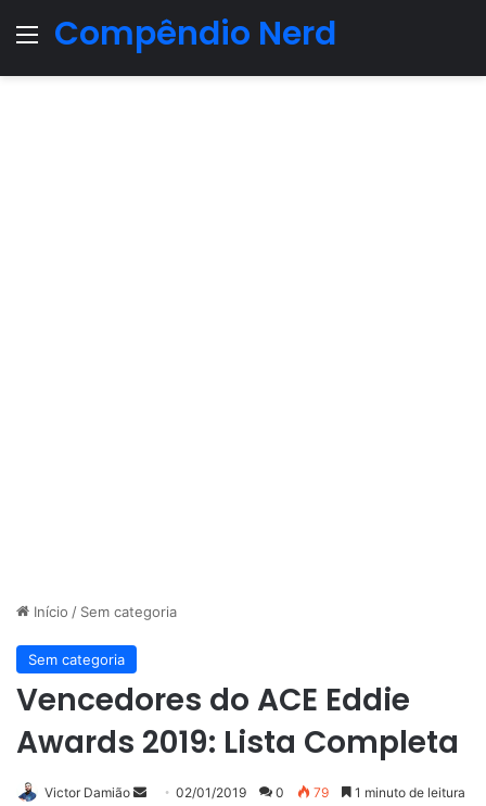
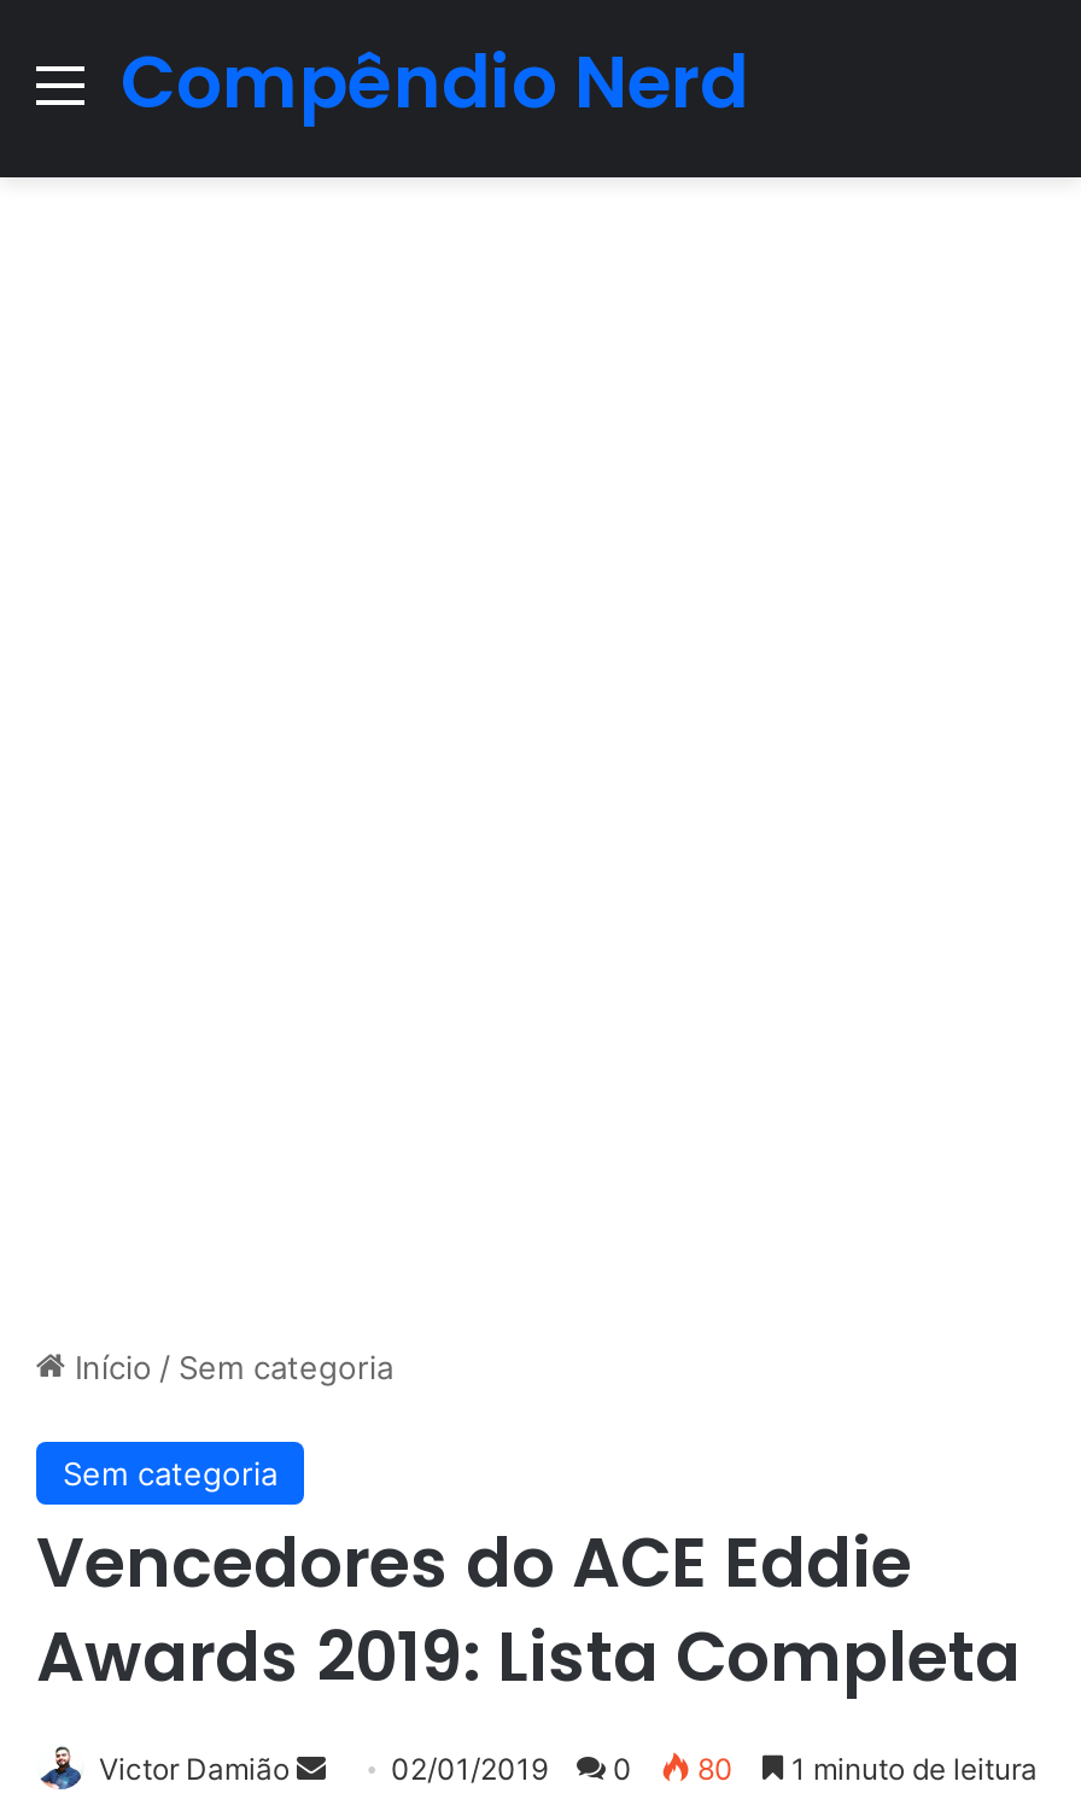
- 79
+ 80
